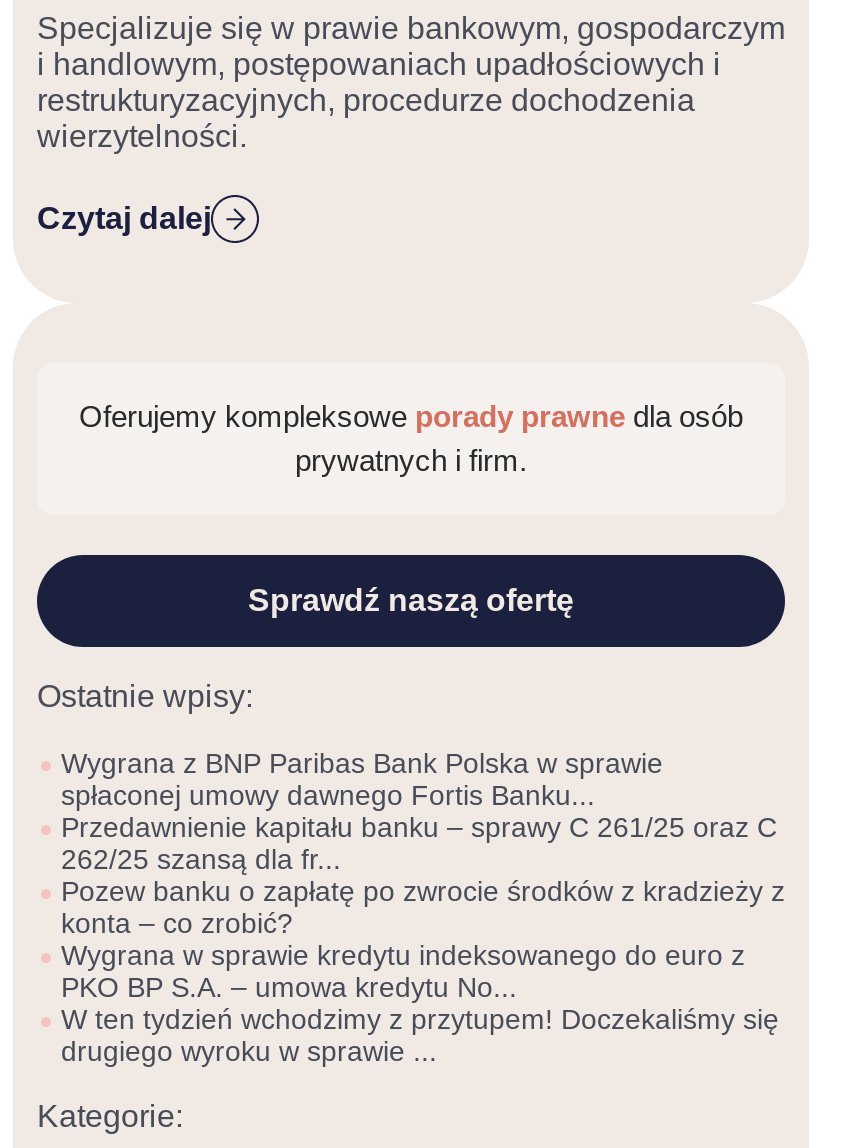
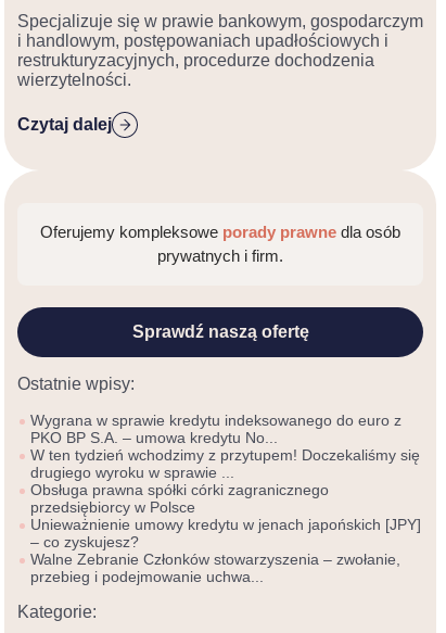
- Wygrana z BNP Paribas Bank Polska w sprawie
- spłaconej umowy dawnego Fortis Banku...
- Przedawnienie kapitału banku – sprawy C 261/25 oraz C
- 262/25 szansą dla fr...
- Pozew banku o zapłatę po zwrocie środków z kradzieży z
- konta – co zrobić?

moved up: Wygrana w sprawie kredytu indeksowanego do euro z | PKO BP S.A. – umowa kredytu No... | W ten tydzień wchodzimy z przytupem! Doczekaliśmy się | drugiego wyroku w sprawie ...

+ Obsługa prawna spółki córki zagranicznego
+ przedsiębiorcy w Polsce
+ Unieważnienie umowy kredytu w jenach japońskich [JPY]
+ – co zyskujesz?
+ Walne Zebranie Członków stowarzyszenia – zwołanie,
+ przebieg i podejmowanie uchwa...
